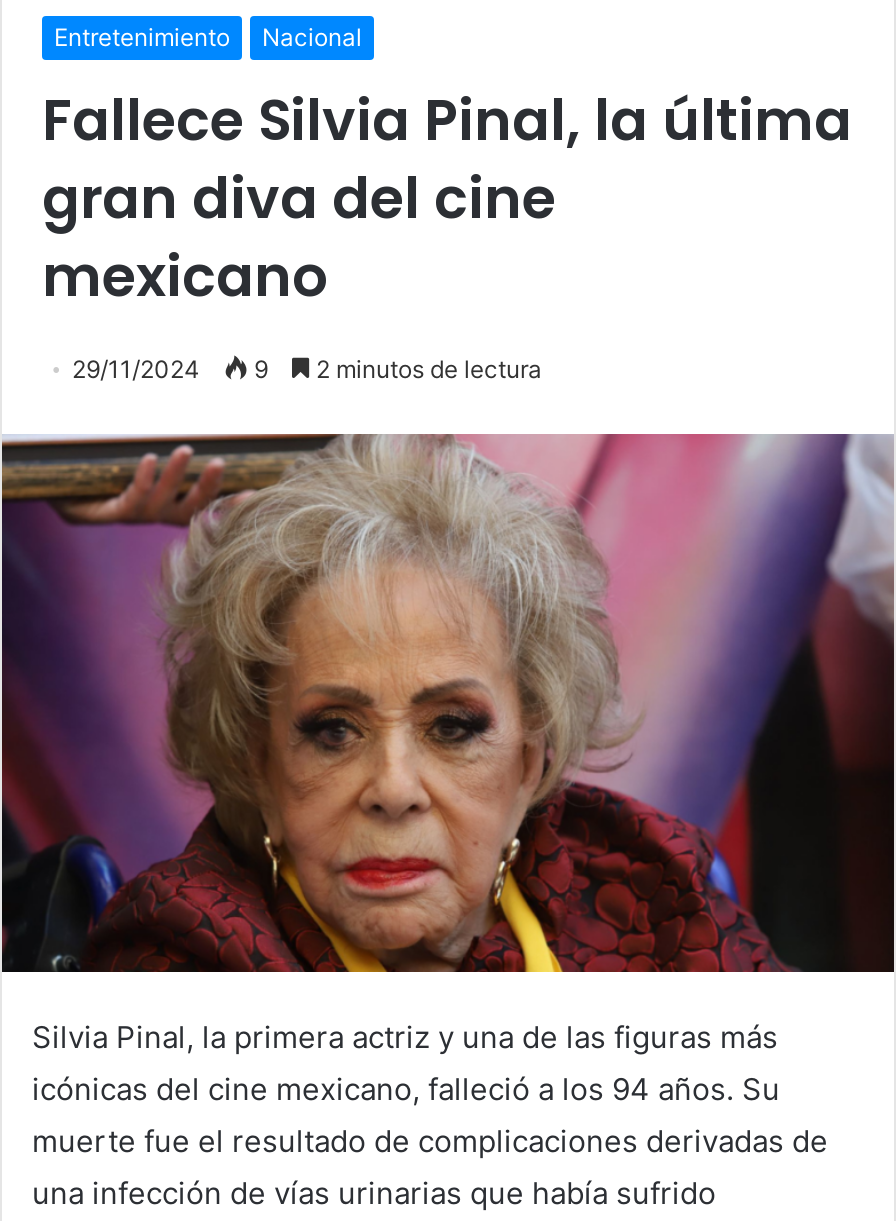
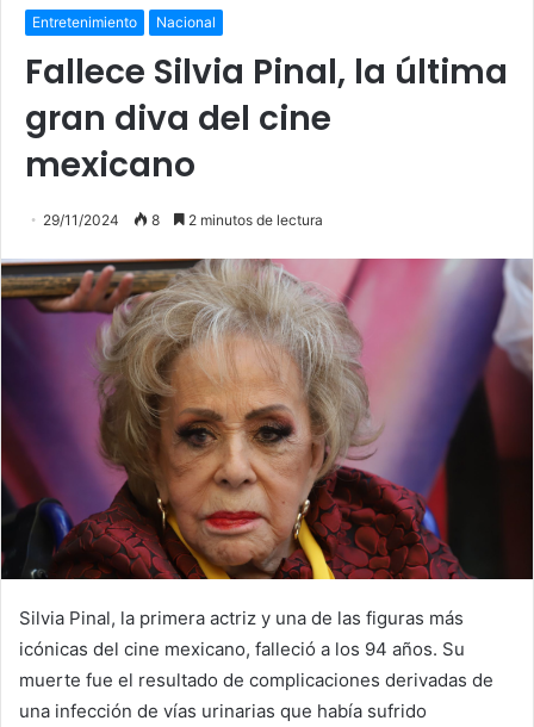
- 29/11/2024 9 2 minutos de lectura
+ 29/11/2024 8 2 minutos de lectura
